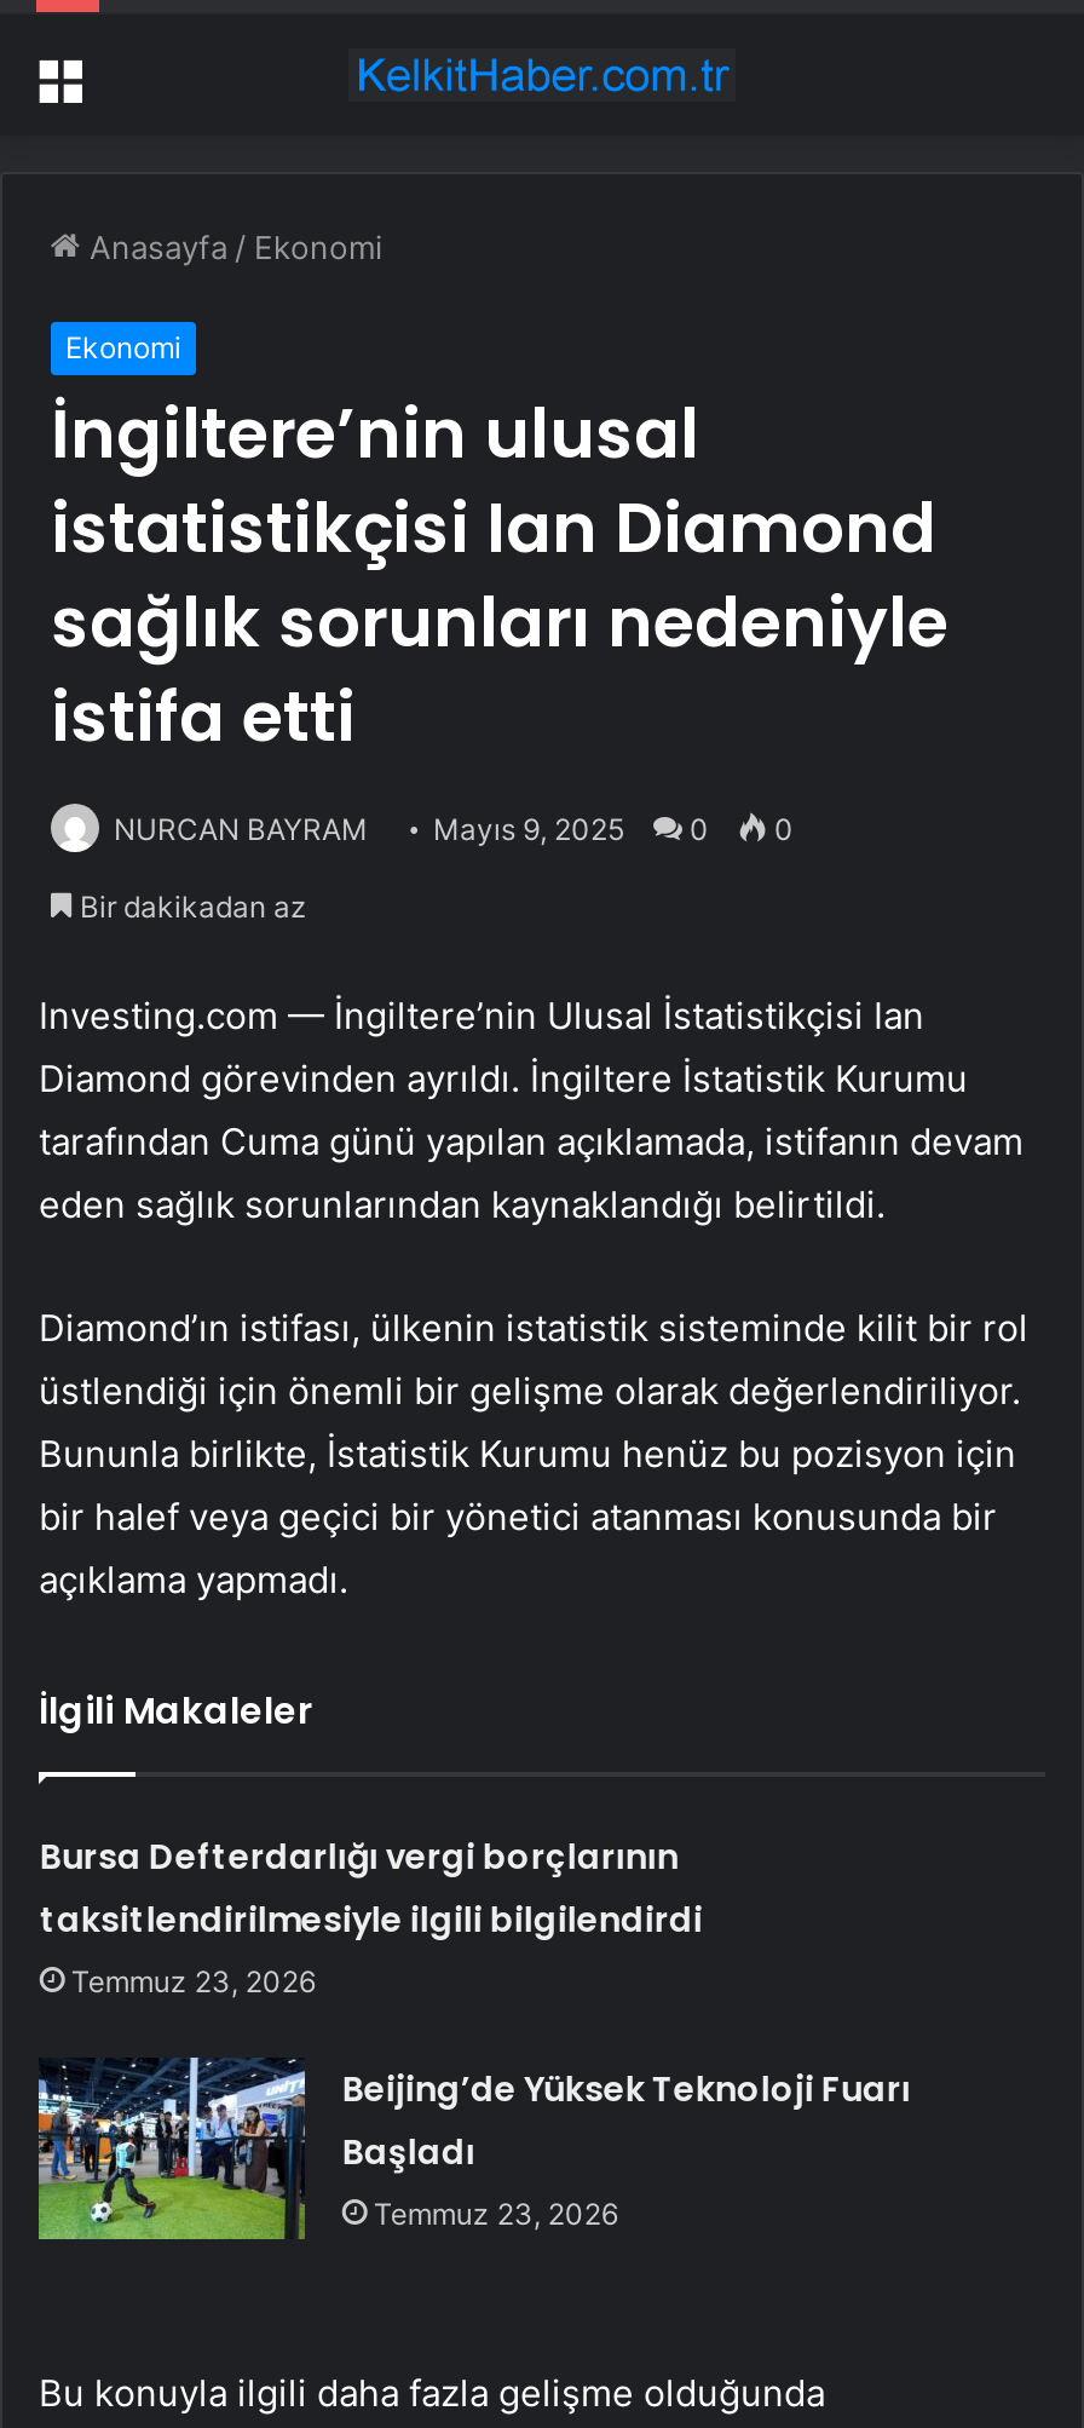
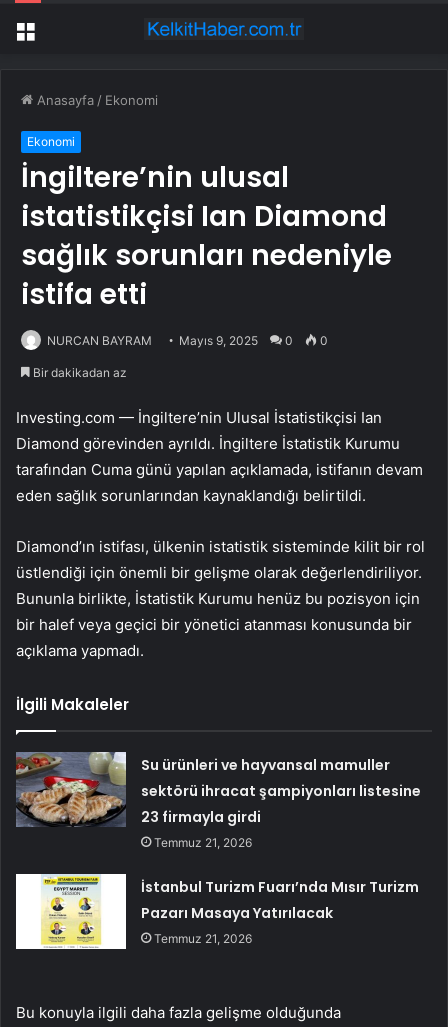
- Bursa Defterdarlığı vergi borçlarının
- taksitlendirilmesiyle ilgili bilgilendirdi
- Temmuz 23, 2026
+ Su ürünleri ve hayvansal mamuller
+ sektörü ihracat şampiyonları listesine
+ 23 firmayla girdi
+ Temmuz 21, 2026

- [image]
- Beijing’de Yüksek Teknoloji Fuarı
- Başladı
- Temmuz 23, 2026
+ [image]
+ İstanbul Turizm Fuarı’nda Mısır Turizm
+ Pazarı Masaya Yatırılacak
+ Temmuz 21, 2026
